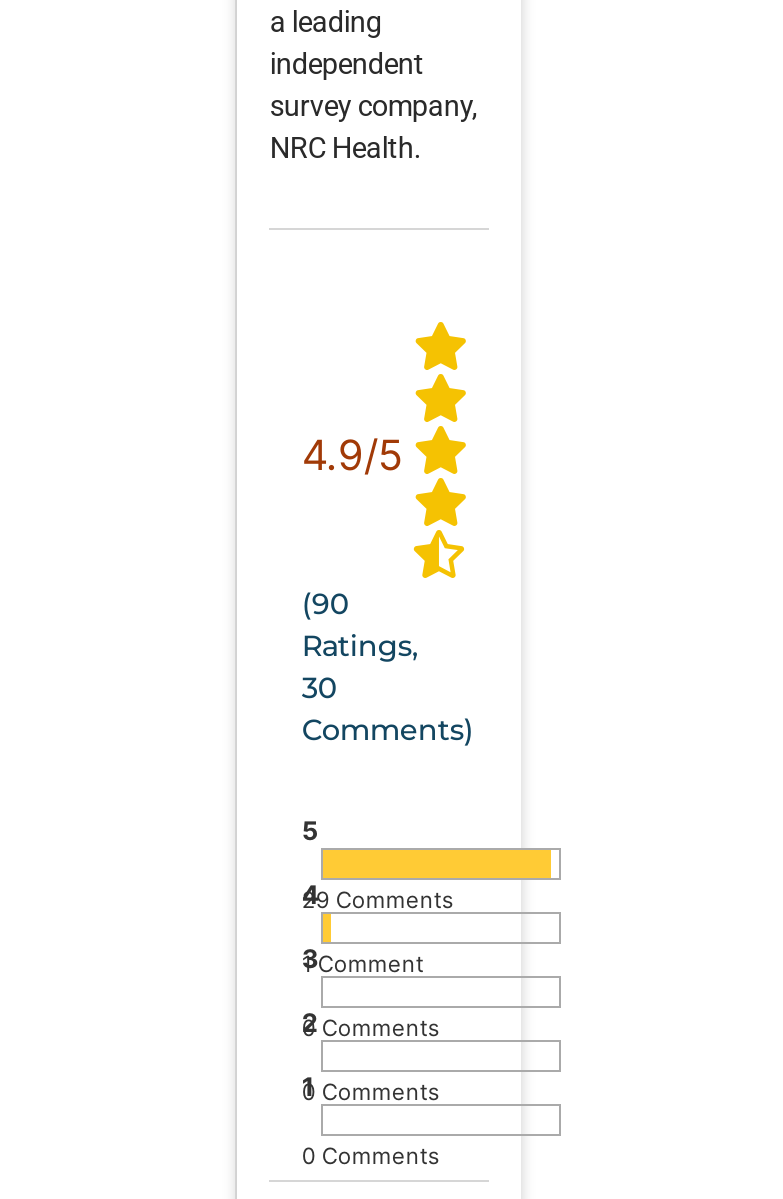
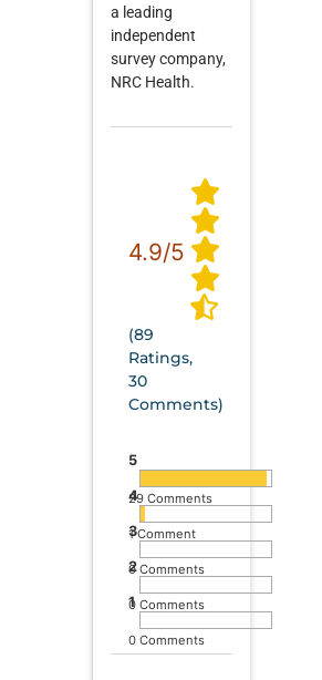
- (90
+ (89
